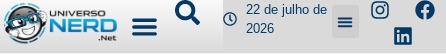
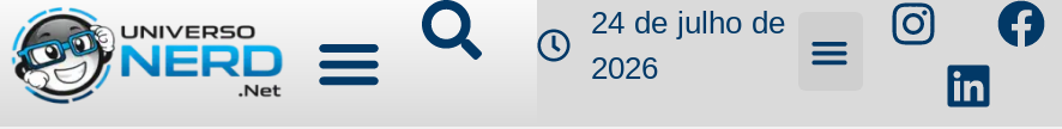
- 22 de julho de
+ 24 de julho de
